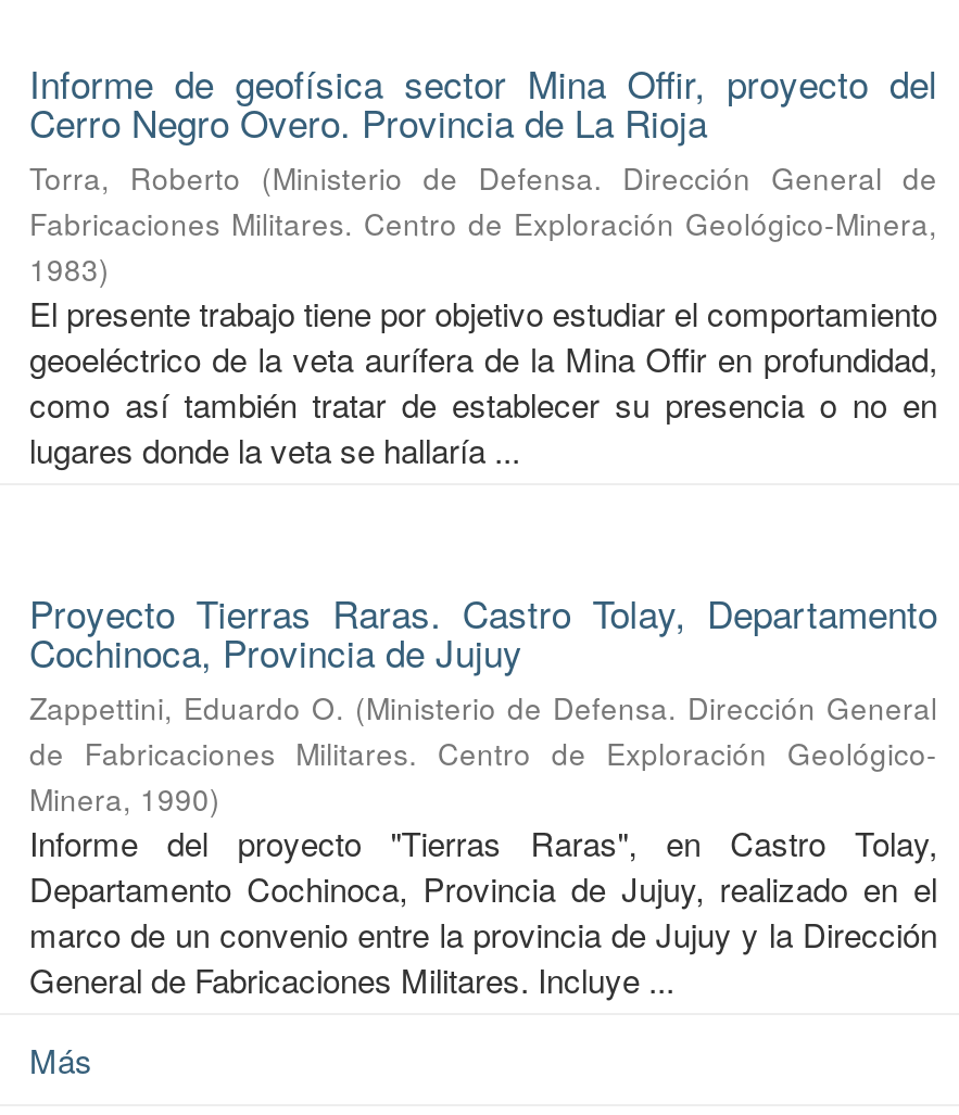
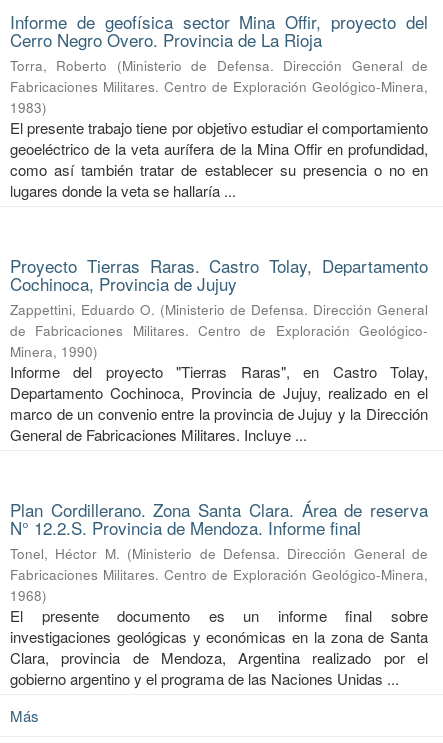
+ Plan Cordillerano. Zona Santa Clara. Área de reserva
+ N° 12.2.S. Provincia de Mendoza. Informe final
+ Tonel, Héctor M. (Ministerio de Defensa. Dirección General de
+ Fabricaciones Militares. Centro de Exploración Geológico-Minera,
+ 1968)
+ El presente documento es un informe final sobre
+ investigaciones geológicas y económicas en la zona de Santa
+ Clara, provincia de Mendoza, Argentina realizado por el
+ gobierno argentino y el programa de las Naciones Unidas ...
